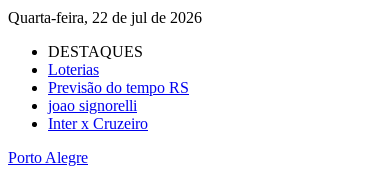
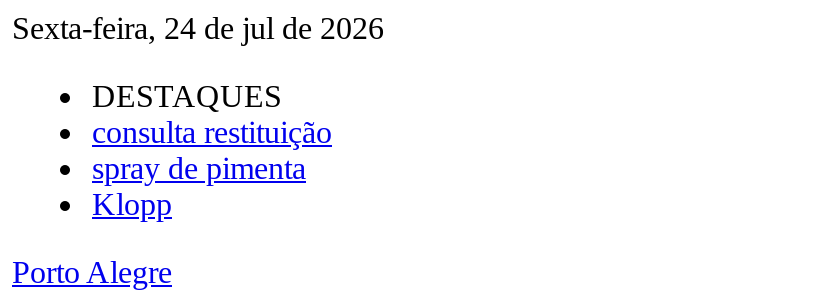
- Quarta-feira, 22 de jul de 2026
+ Sexta-feira, 24 de jul de 2026

- Loterias
- Previsão do tempo RS
- joao signorelli
- Inter x Cruzeiro
+ consulta restituição
+ spray de pimenta
+ Klopp
